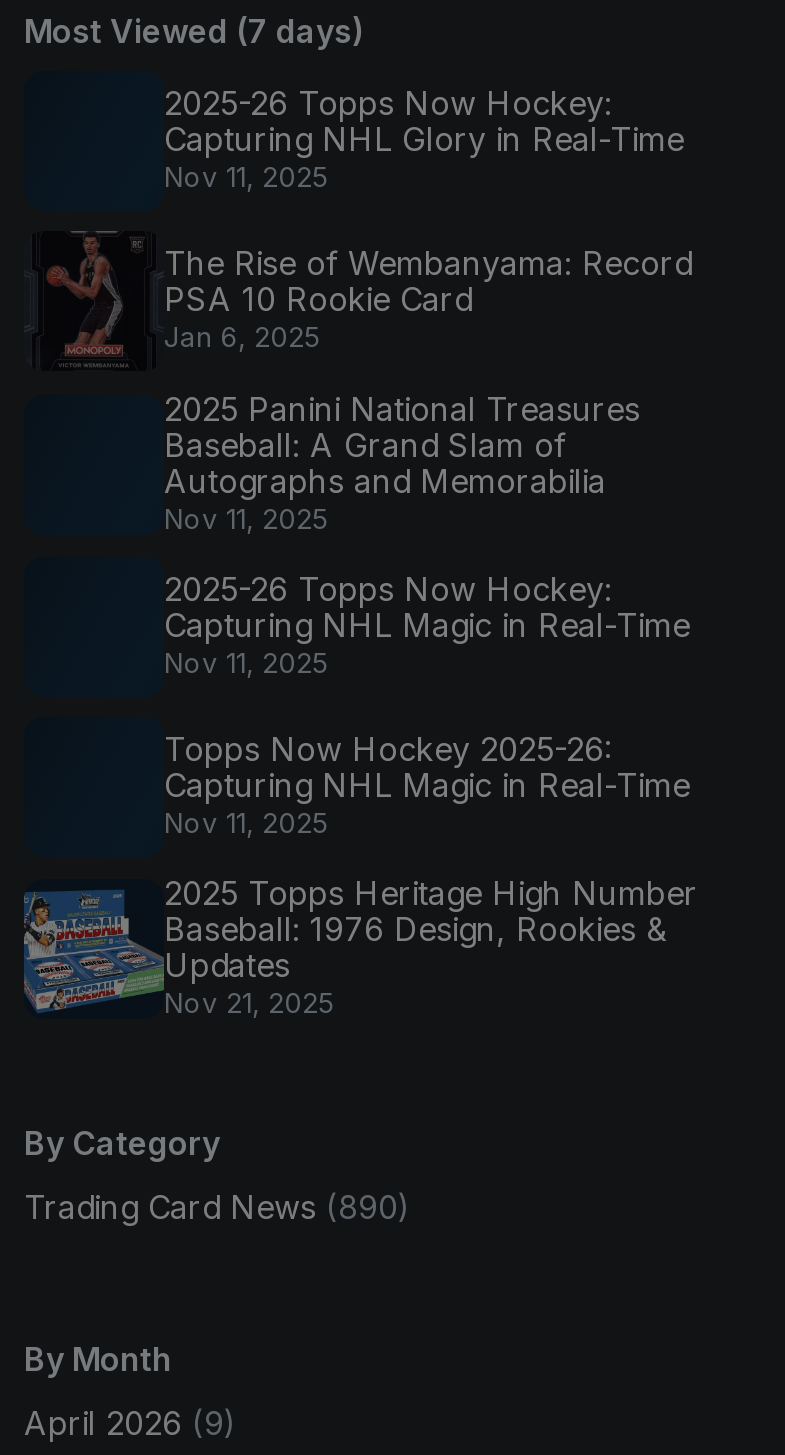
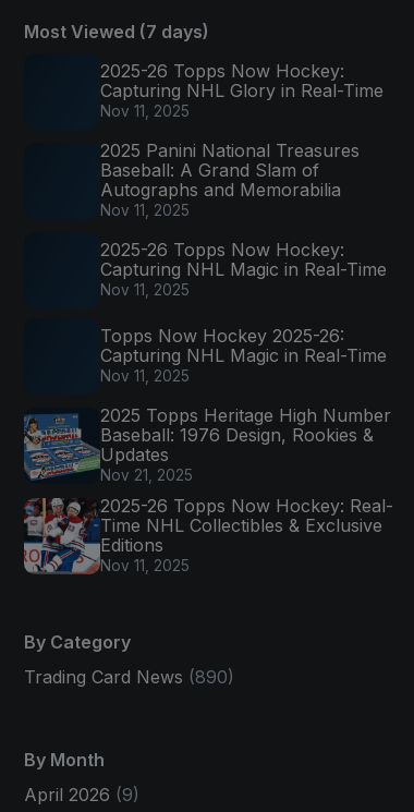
- [image]
- The Rise of Wembanyama: Record
- PSA 10 Rookie Card
- Jan 6, 2025

moved up: [image] | 2025 Panini National Treasures | Baseball: A Grand Slam of | ... | Updates | Nov 21, 2025

+ [image]
+ 2025-26 Topps Now Hockey: Real-
+ Time NHL Collectibles & Exclusive
+ Editions
+ Nov 11, 2025
